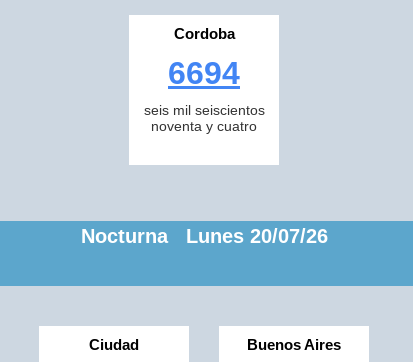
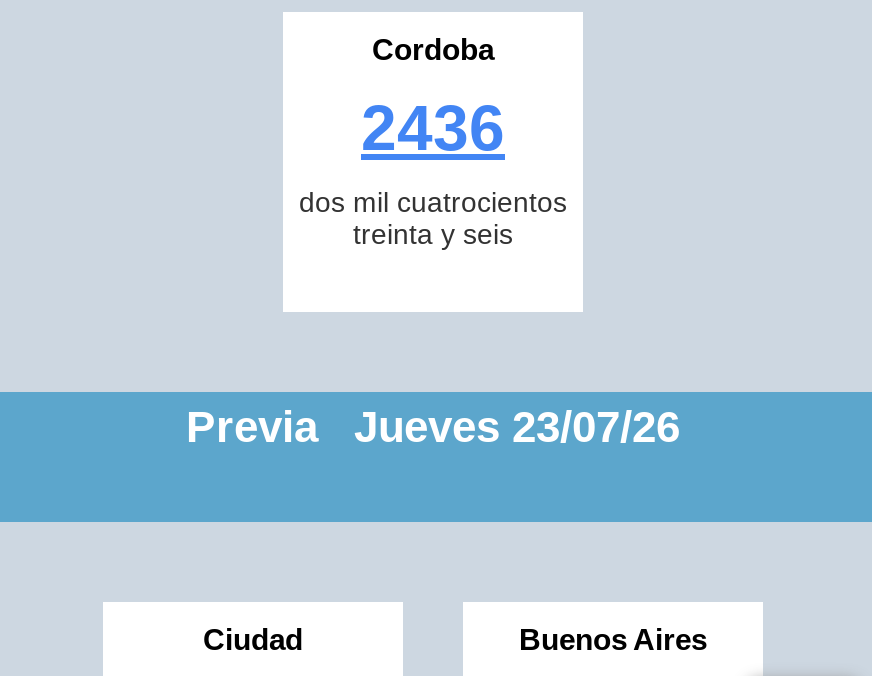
- 6694
- seis mil seiscientos
- noventa y cuatro
+ 2436
+ dos mil cuatrocientos
+ treinta y seis

- Nocturna Lunes 20/07/26
+ Previa Jueves 23/07/26
